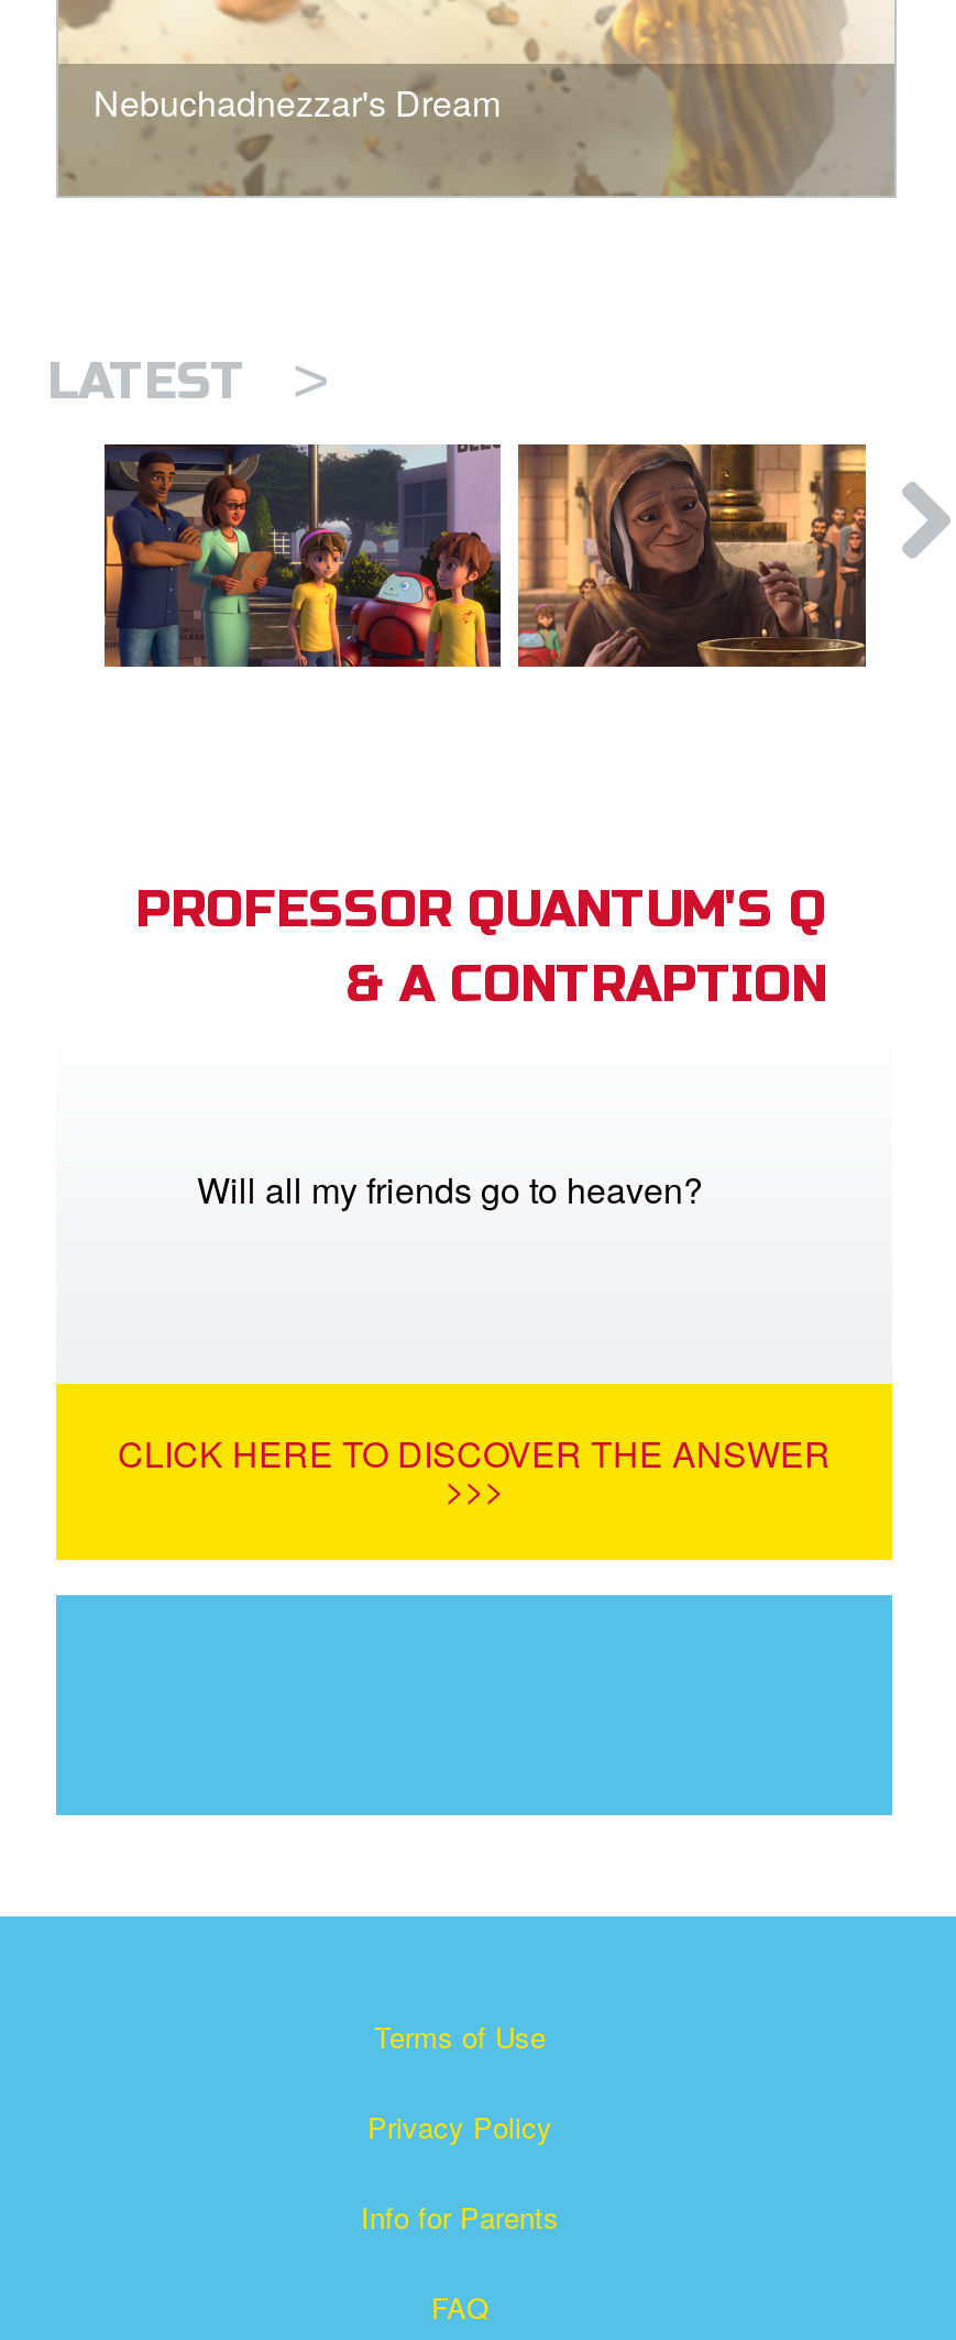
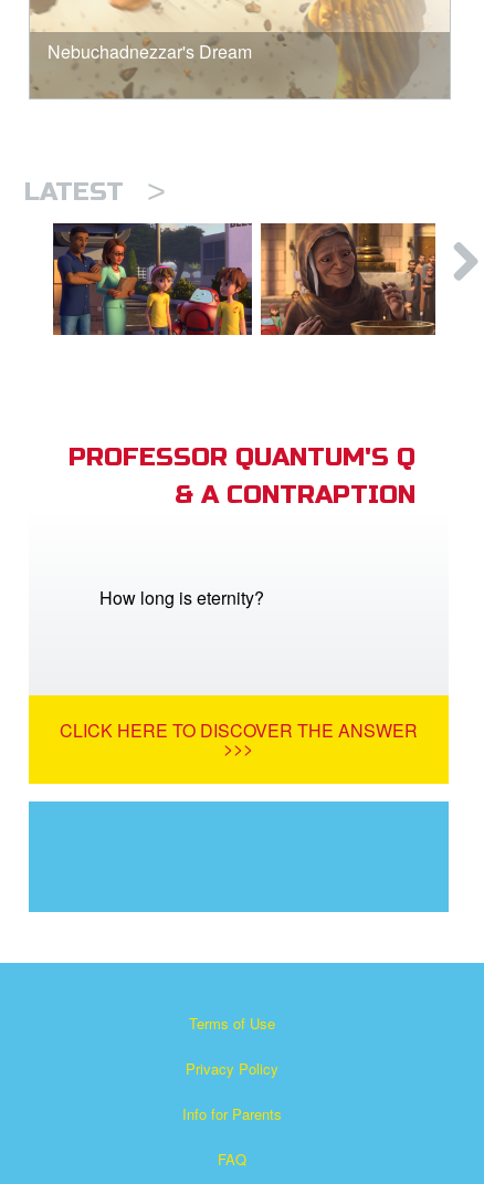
- Will all my friends go to heaven?
+ How long is eternity?
